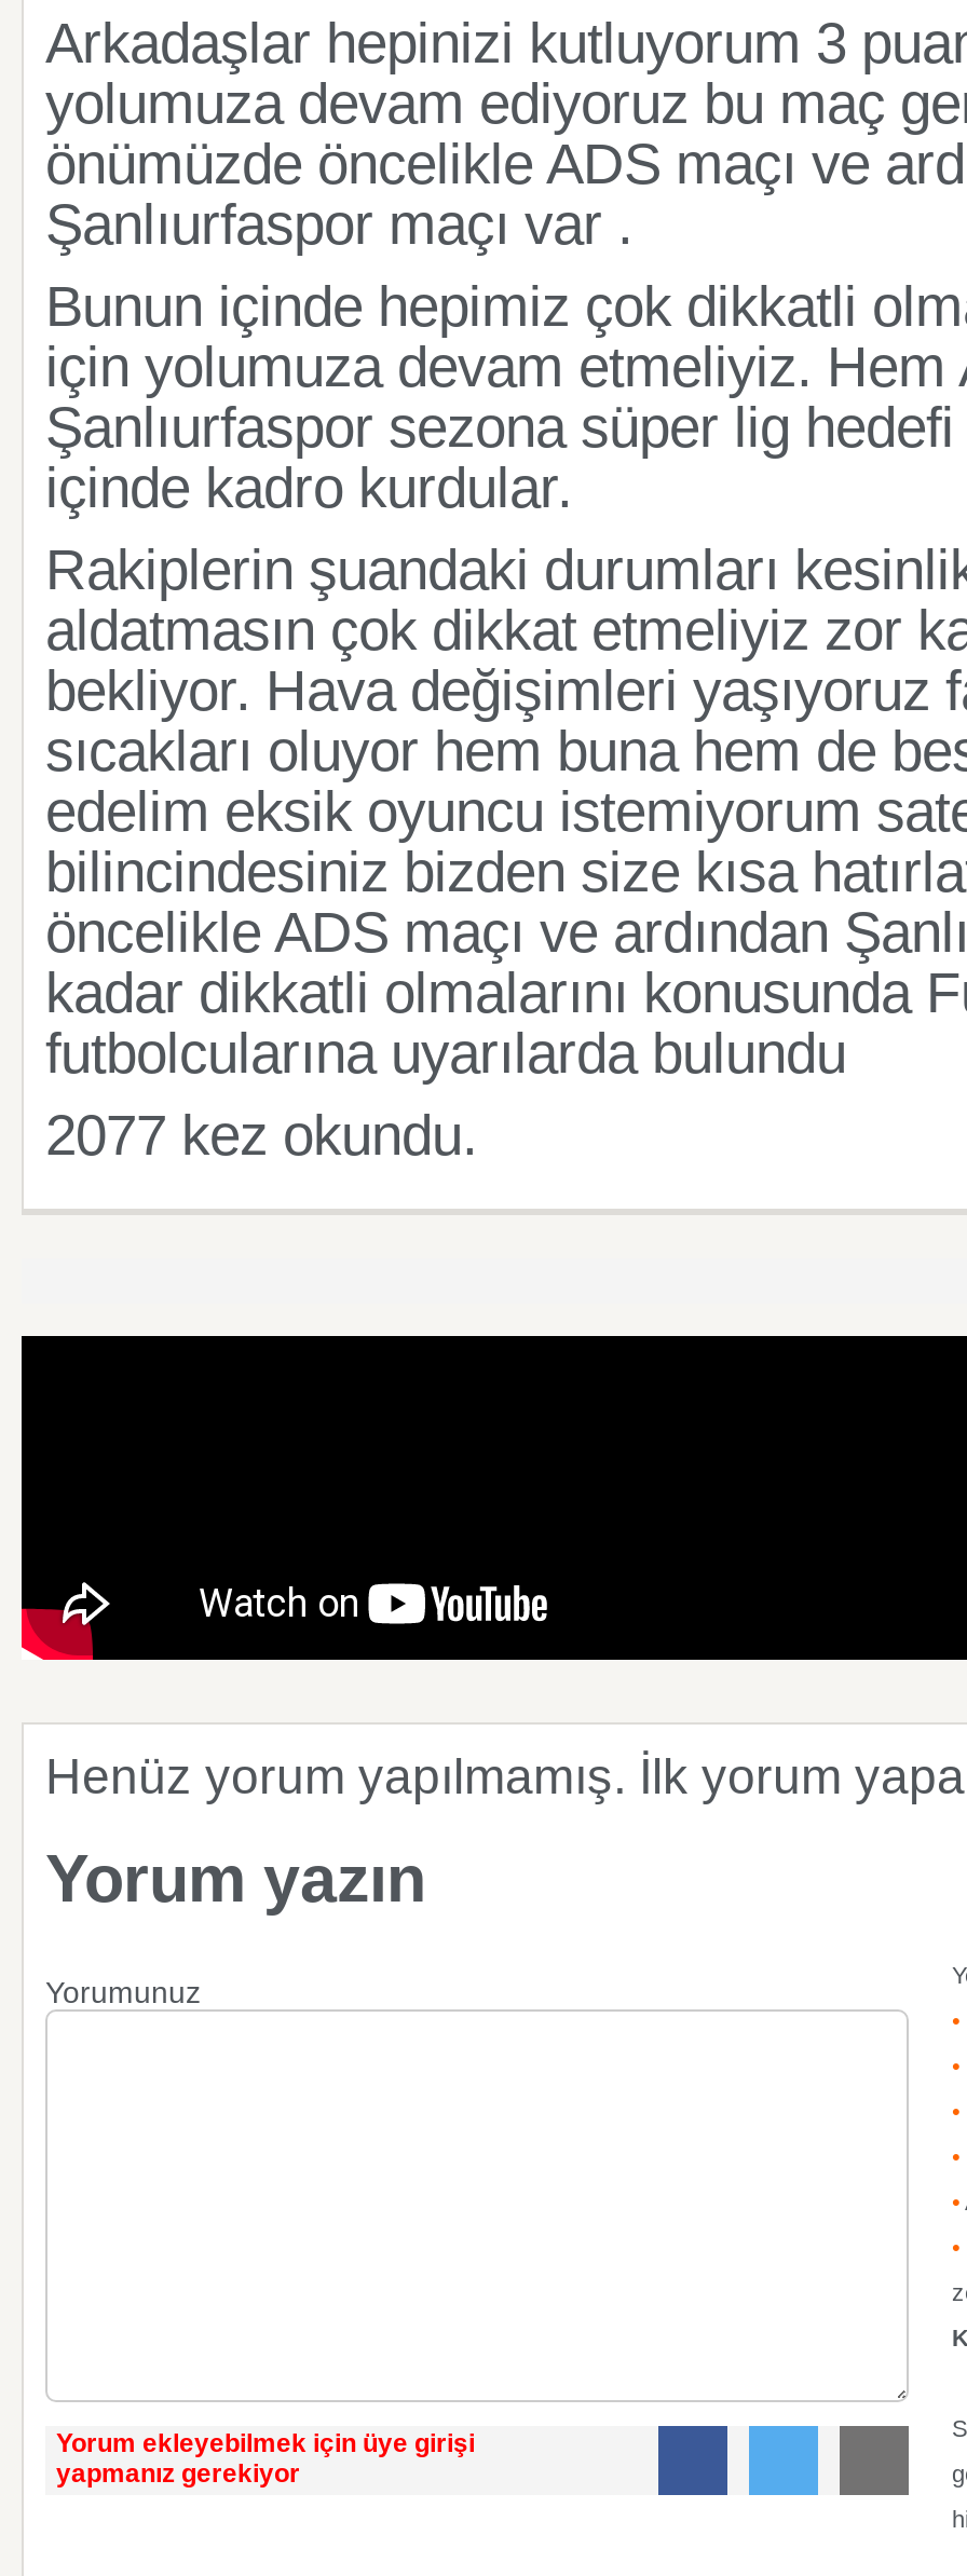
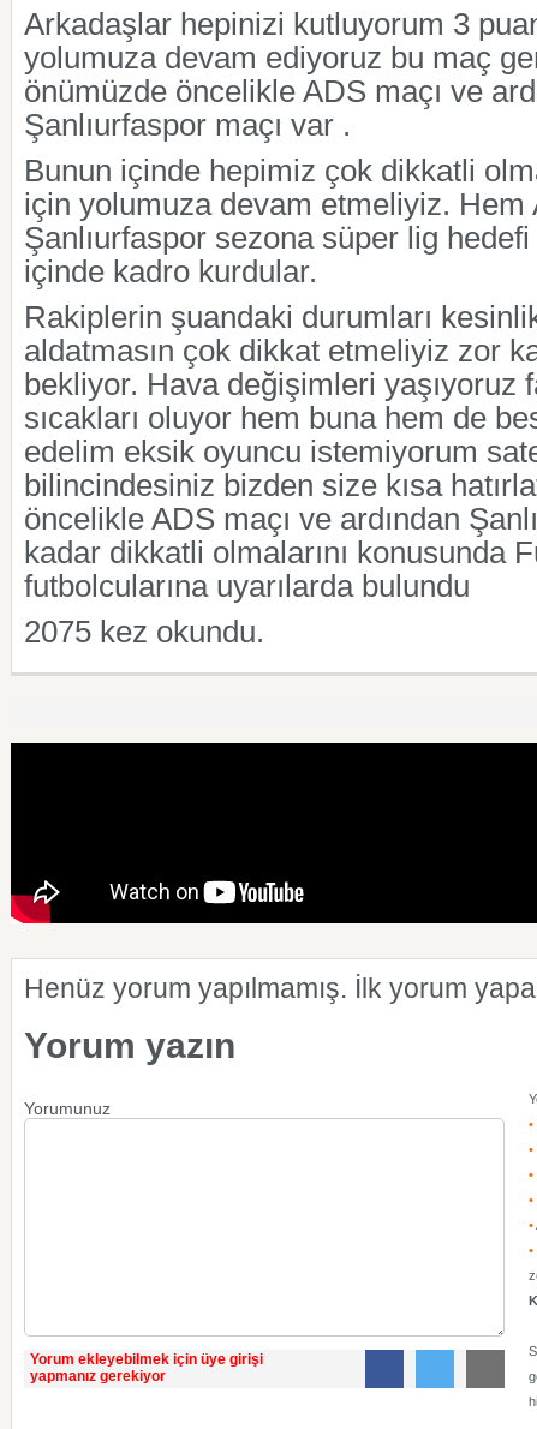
- 2077 kez okundu.
+ 2075 kez okundu.
